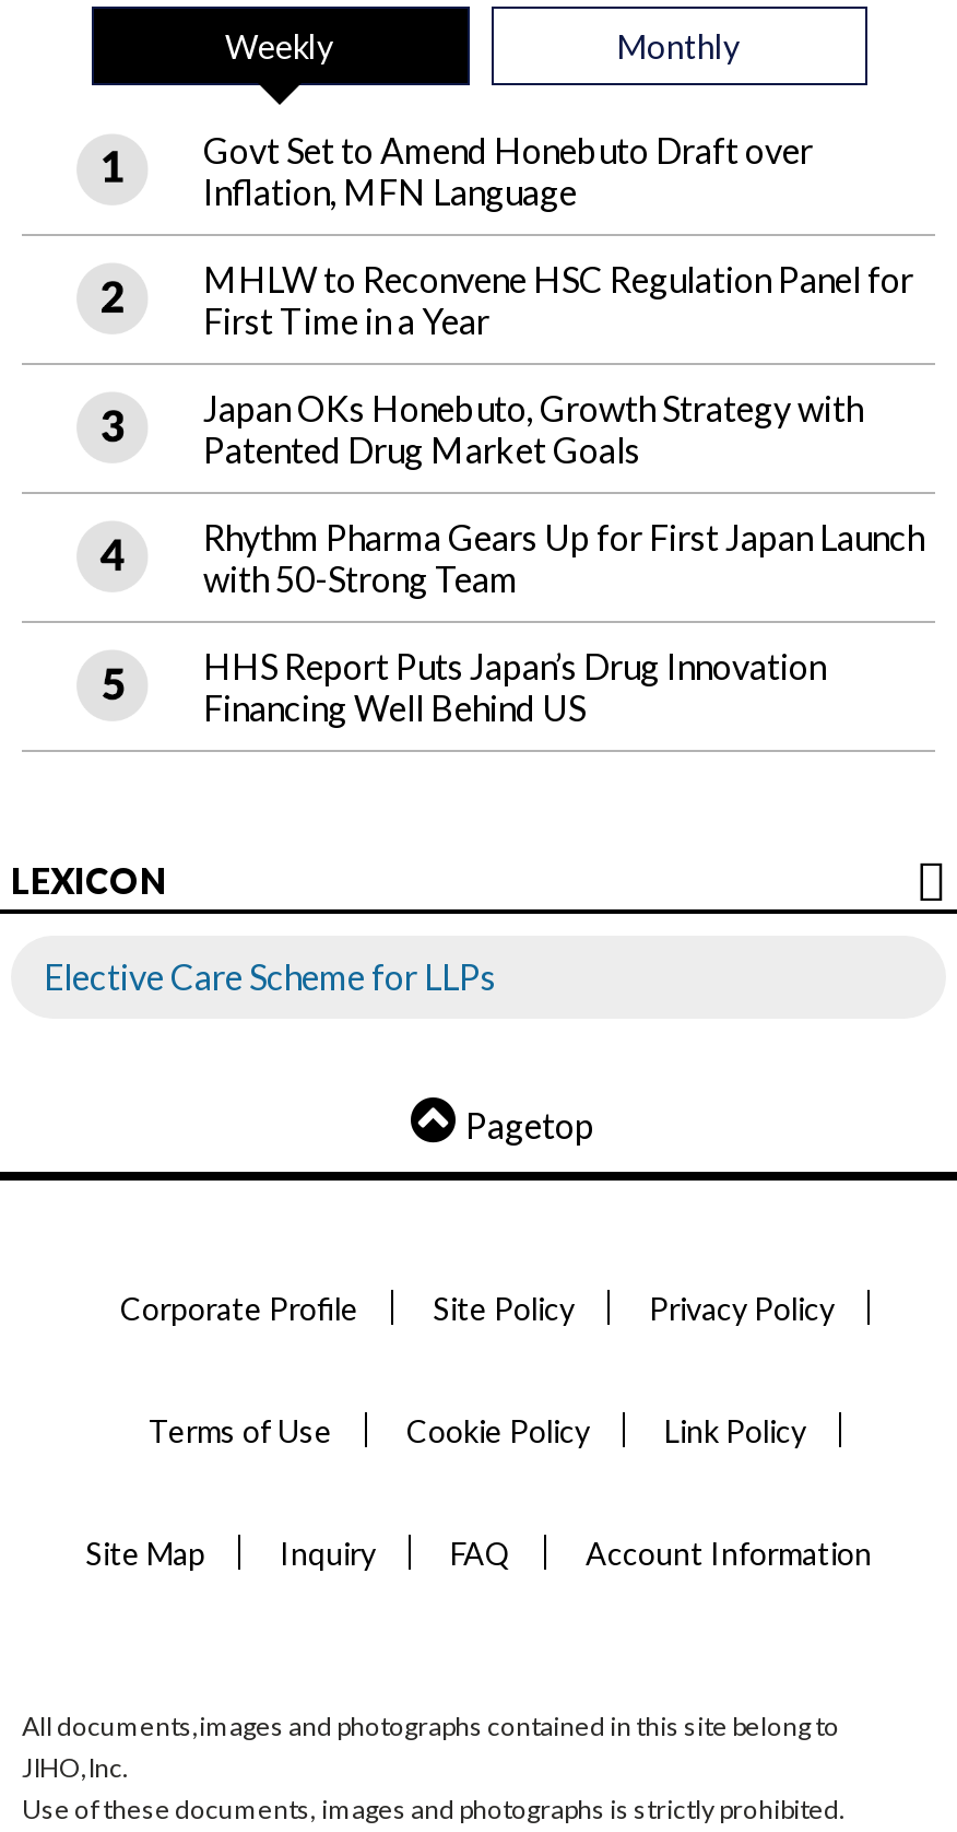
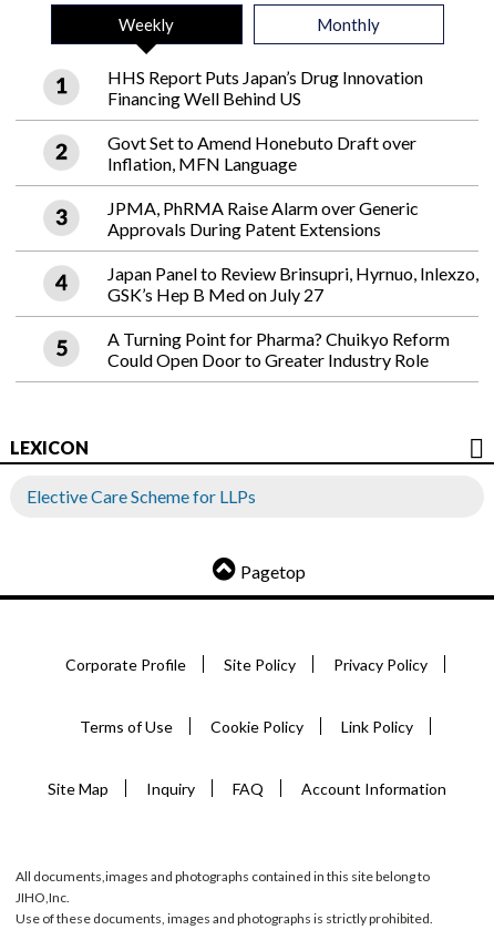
moved down: Govt Set to Amend Honebuto Draft over | Inflation, MFN Language

- MHLW to Reconvene HSC Regulation Panel for
- First Time in a Year
- Japan OKs Honebuto, Growth Strategy with
- Patented Drug Market Goals
- Rhythm Pharma Gears Up for First Japan Launch
- with 50-Strong Team

moved up: HHS Report Puts Japan’s Drug Innovation | Financing Well Behind US

+ JPMA, PhRMA Raise Alarm over Generic
+ Approvals During Patent Extensions
+ Japan Panel to Review Brinsupri, Hyrnuo, Inlexzo,
+ GSK’s Hep B Med on July 27
+ A Turning Point for Pharma? Chuikyo Reform
+ Could Open Door to Greater Industry Role
